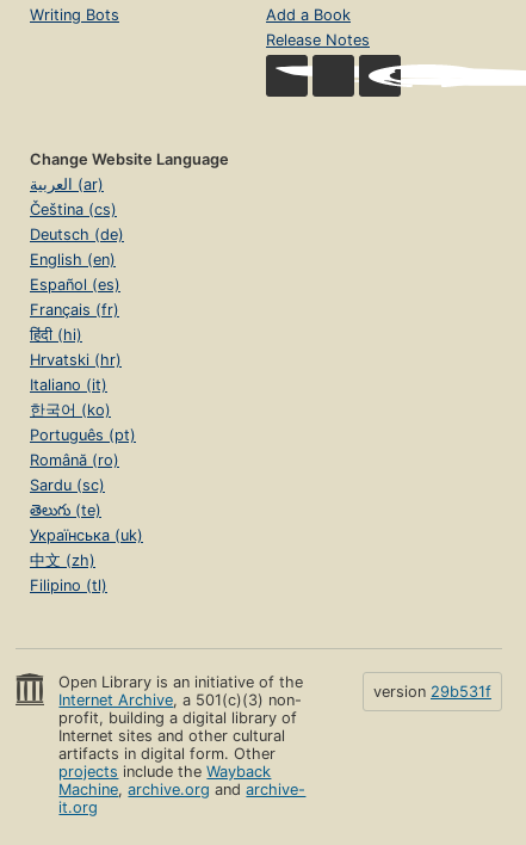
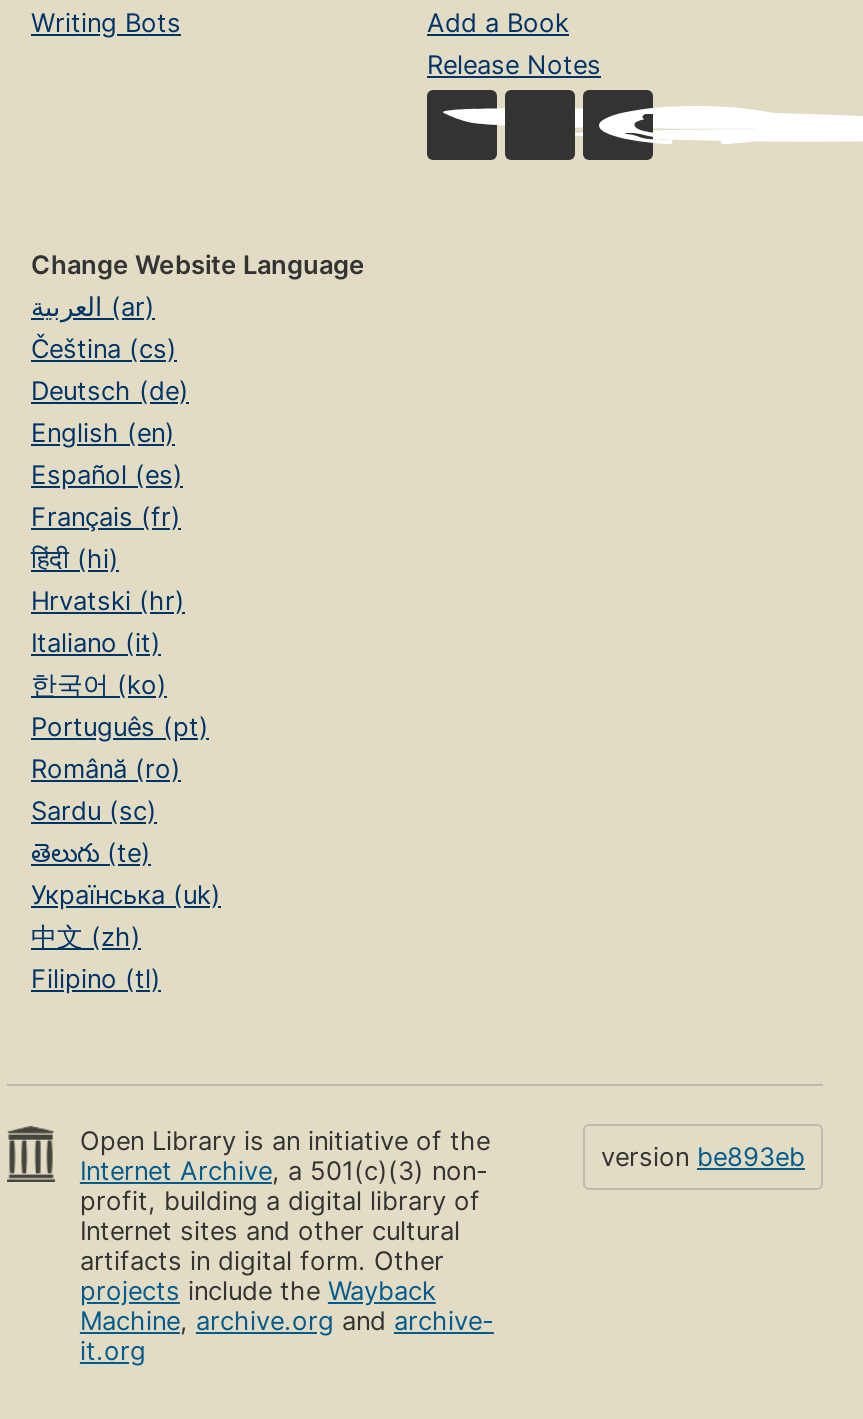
- version 29b531f
+ version be893eb
